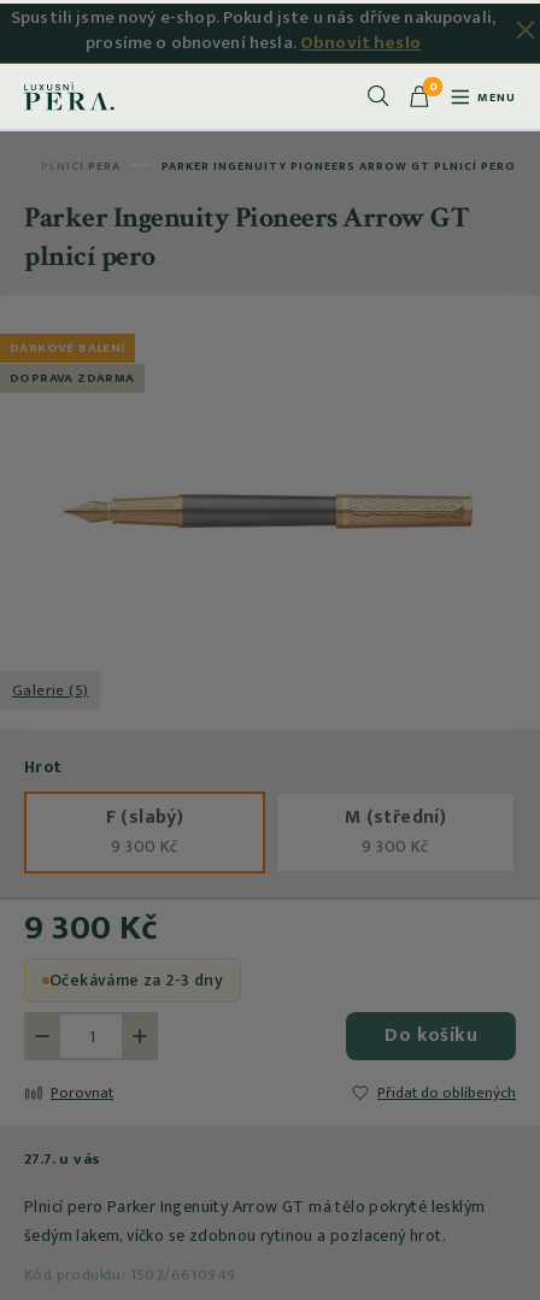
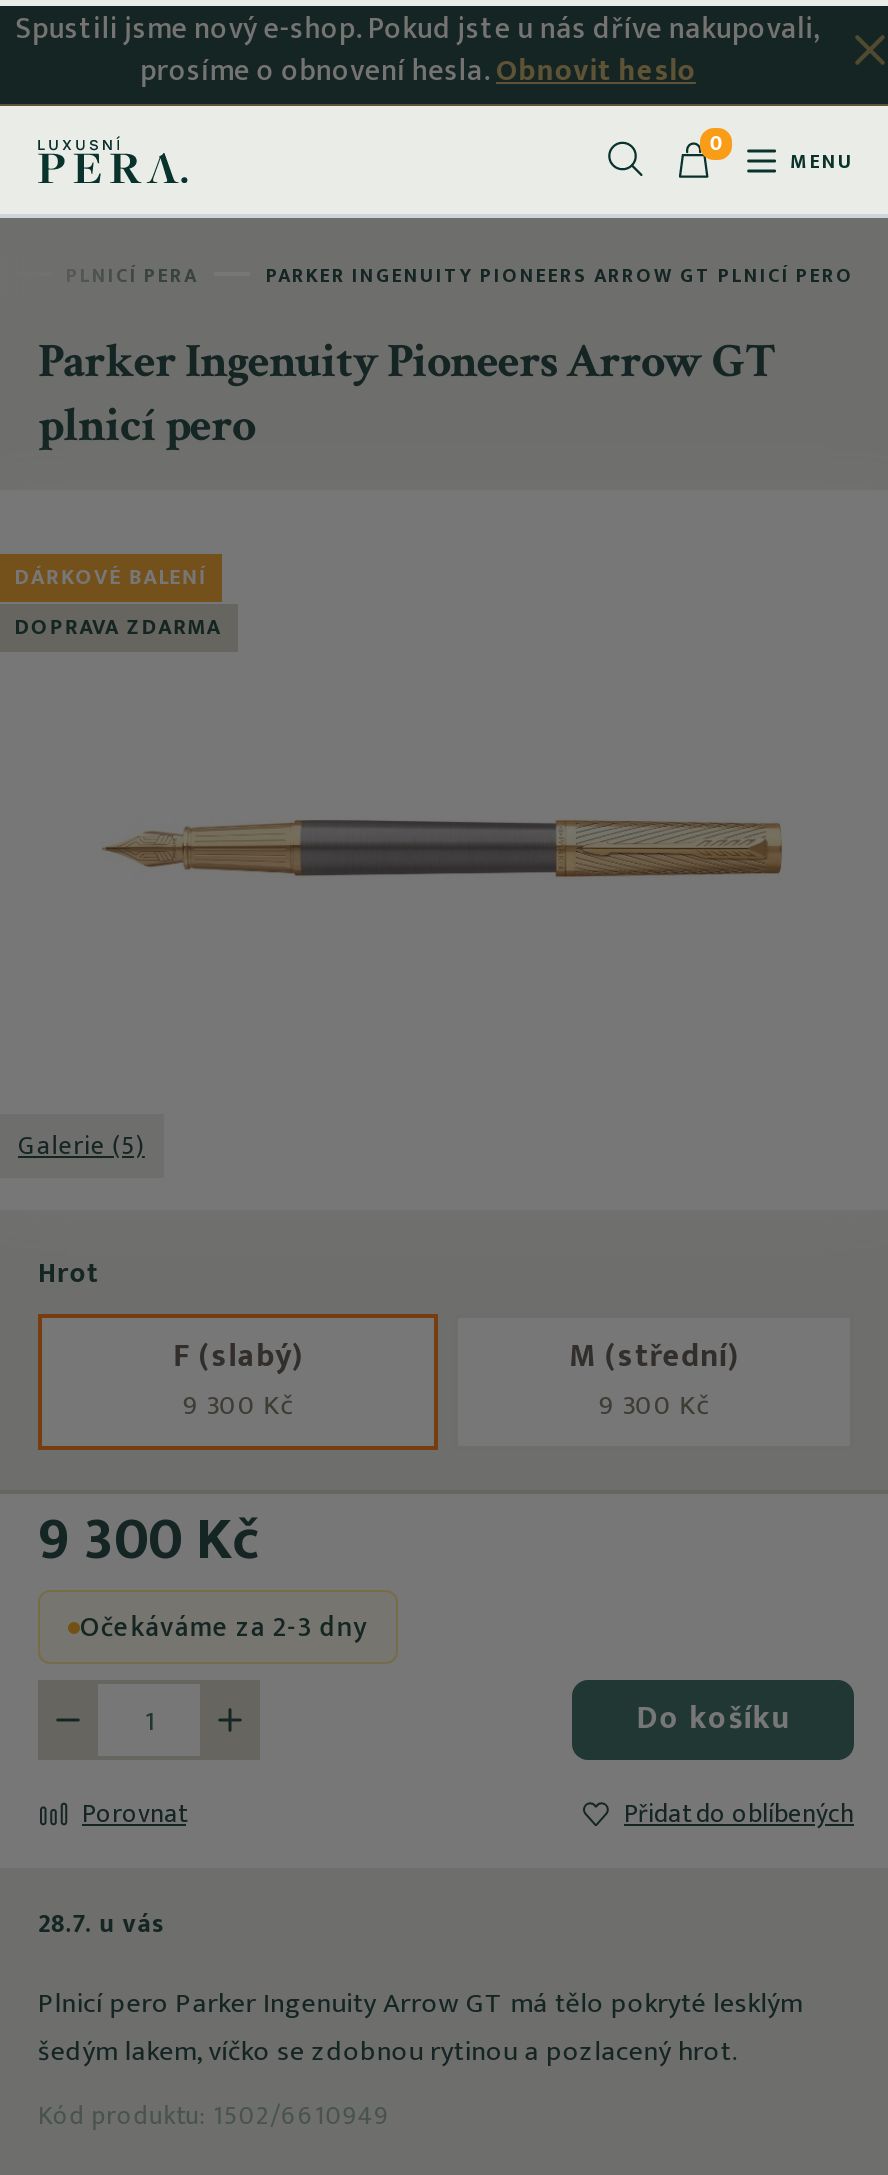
- 27.7. u vás
+ 28.7. u vás
